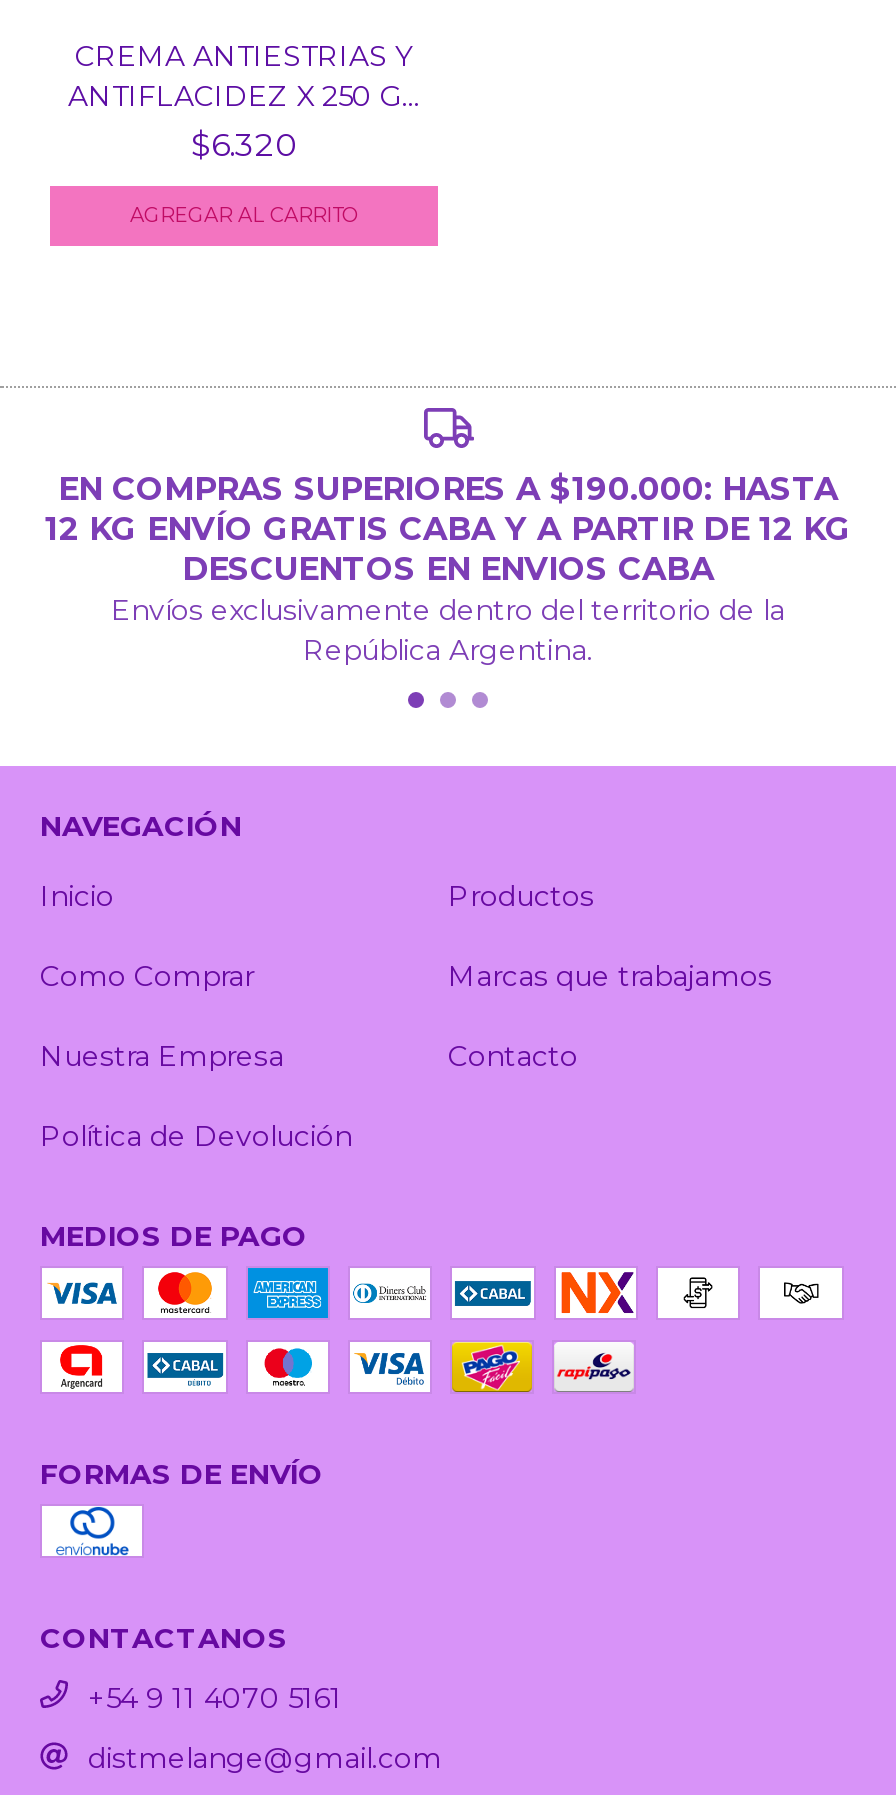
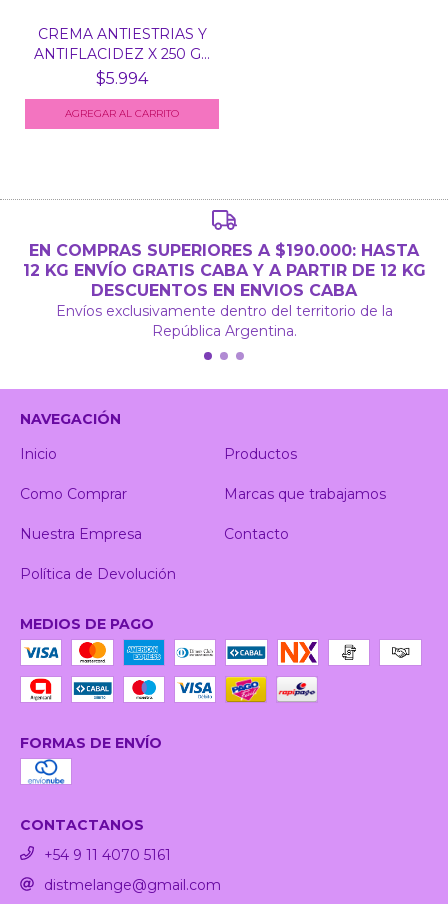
- $6.320
+ $5.994
